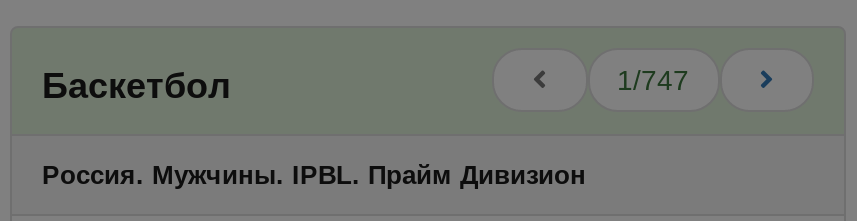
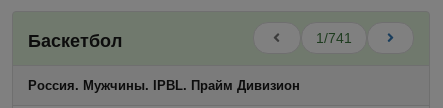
- 1/747
+ 1/741
